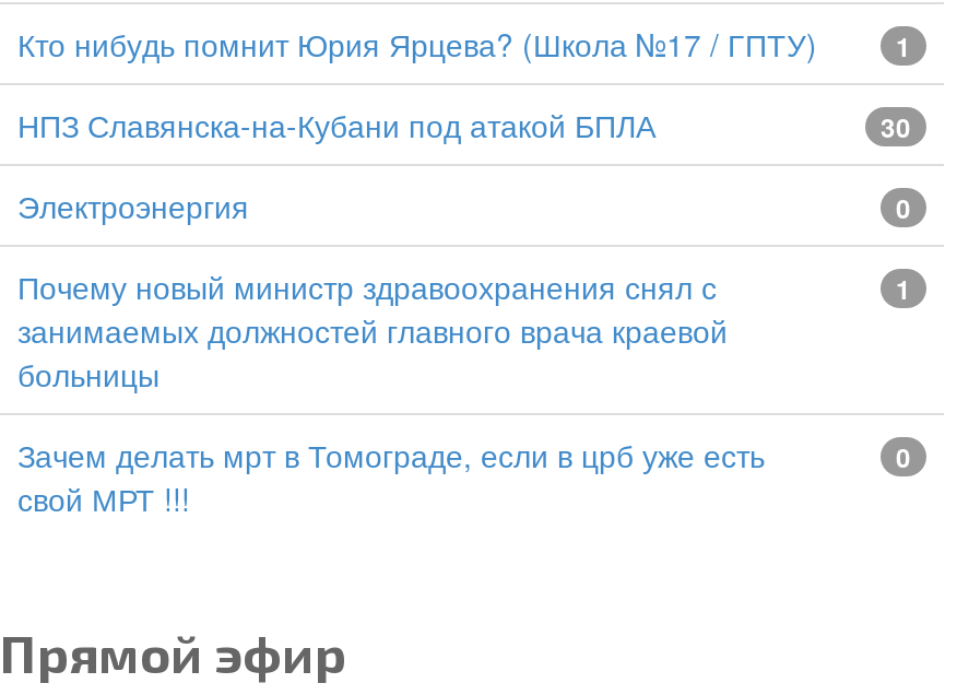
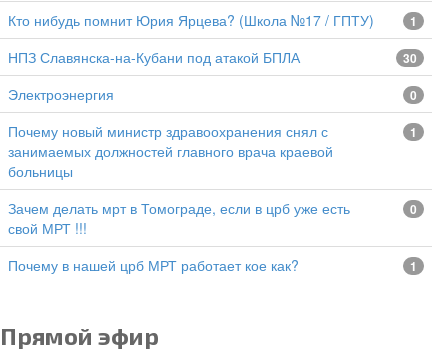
+ Почему в нашей црб МРТ работает кое как?
+ 1
